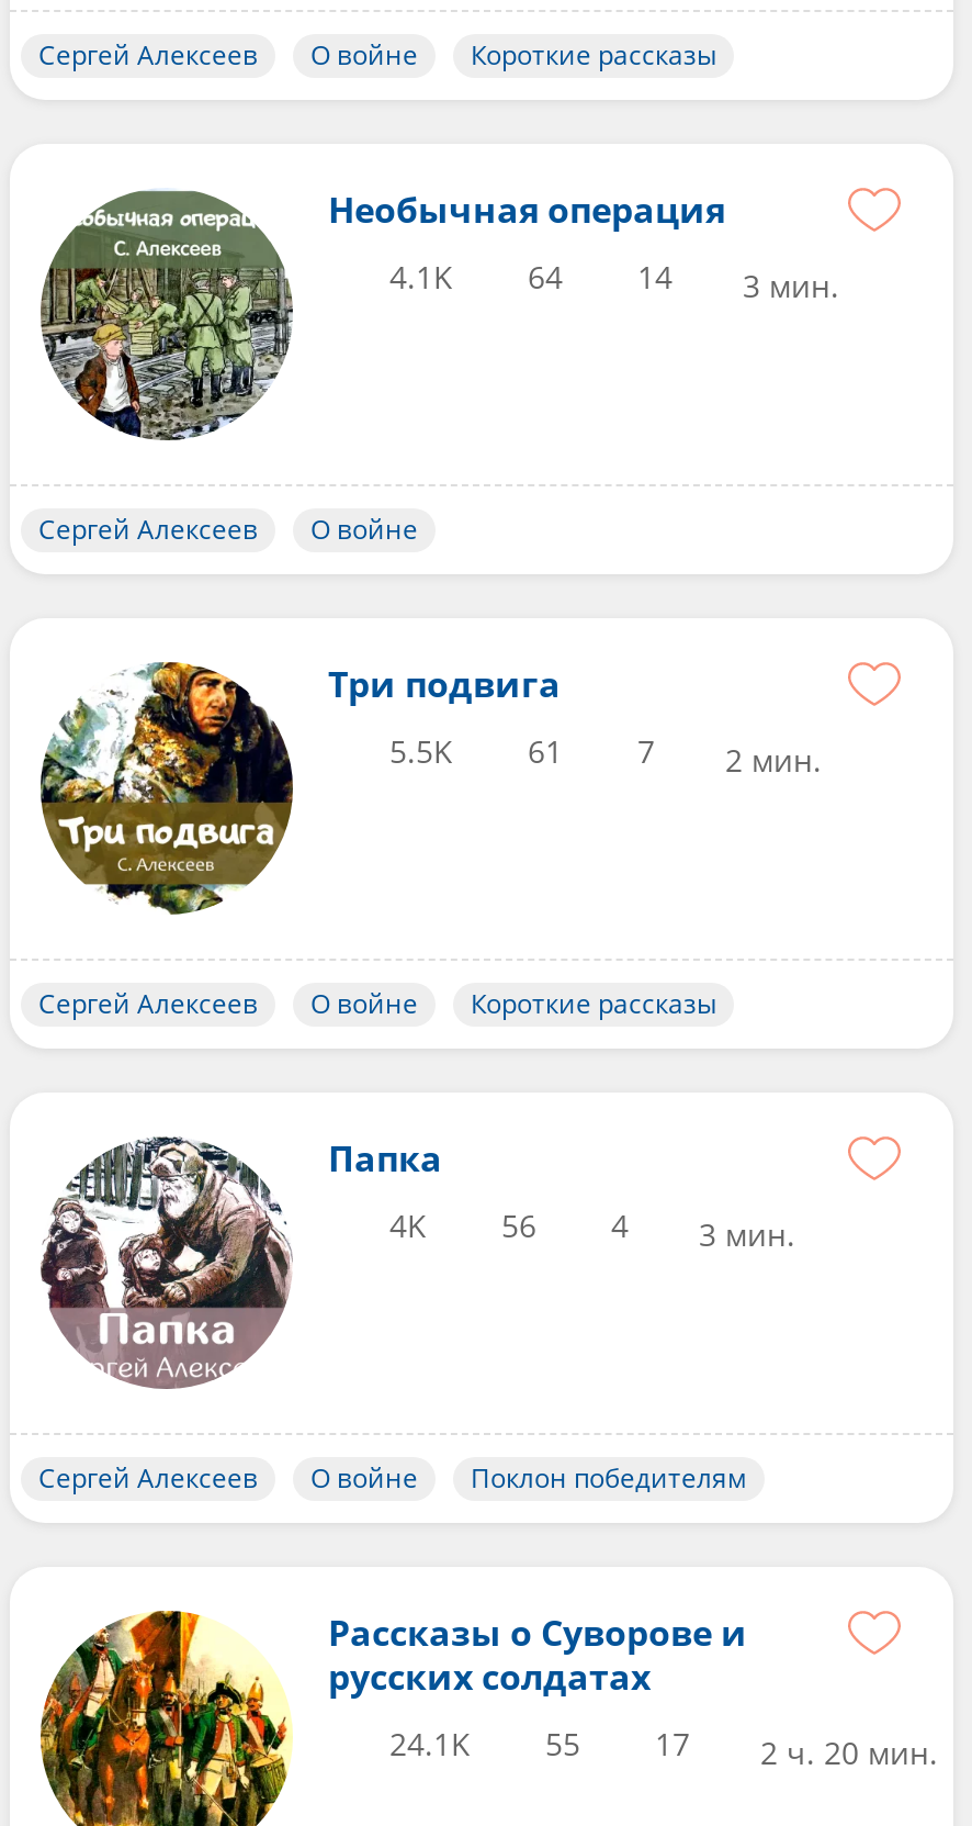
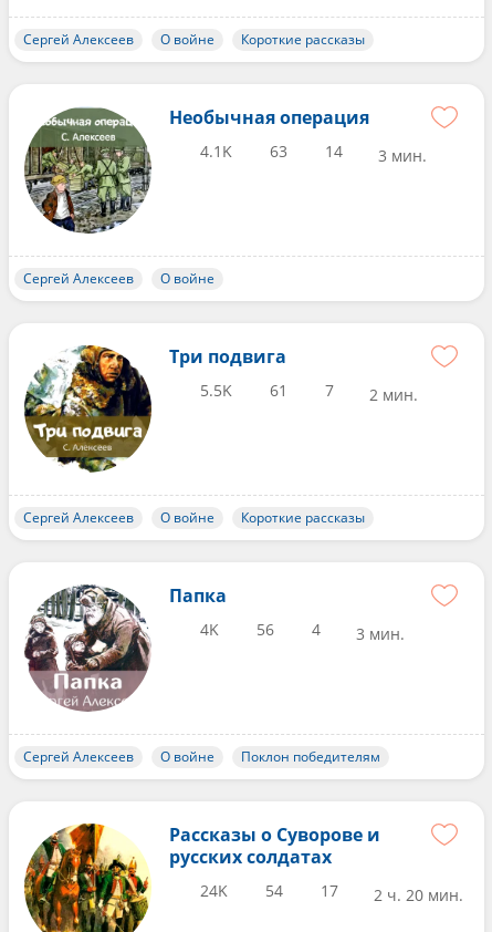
- 64
+ 63

- 24.1K
- 55
+ 24K
+ 54
